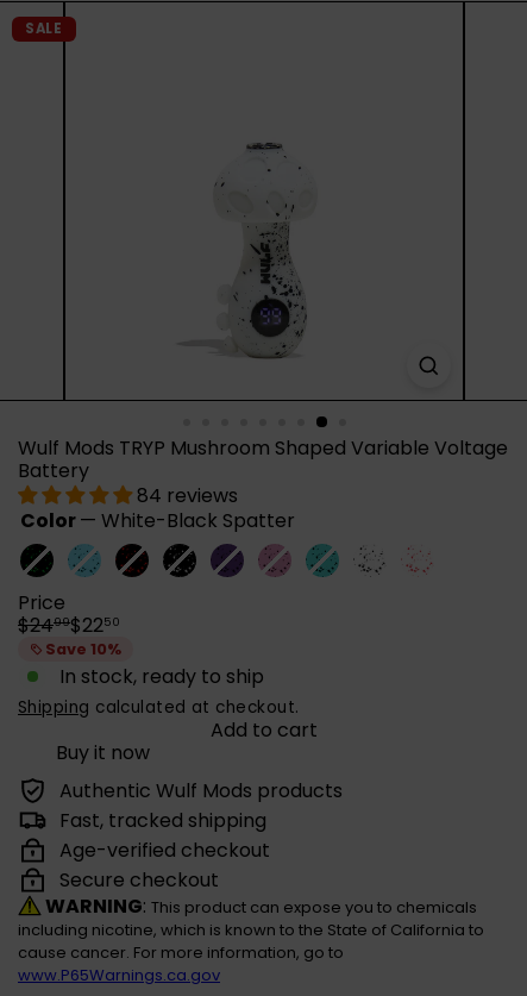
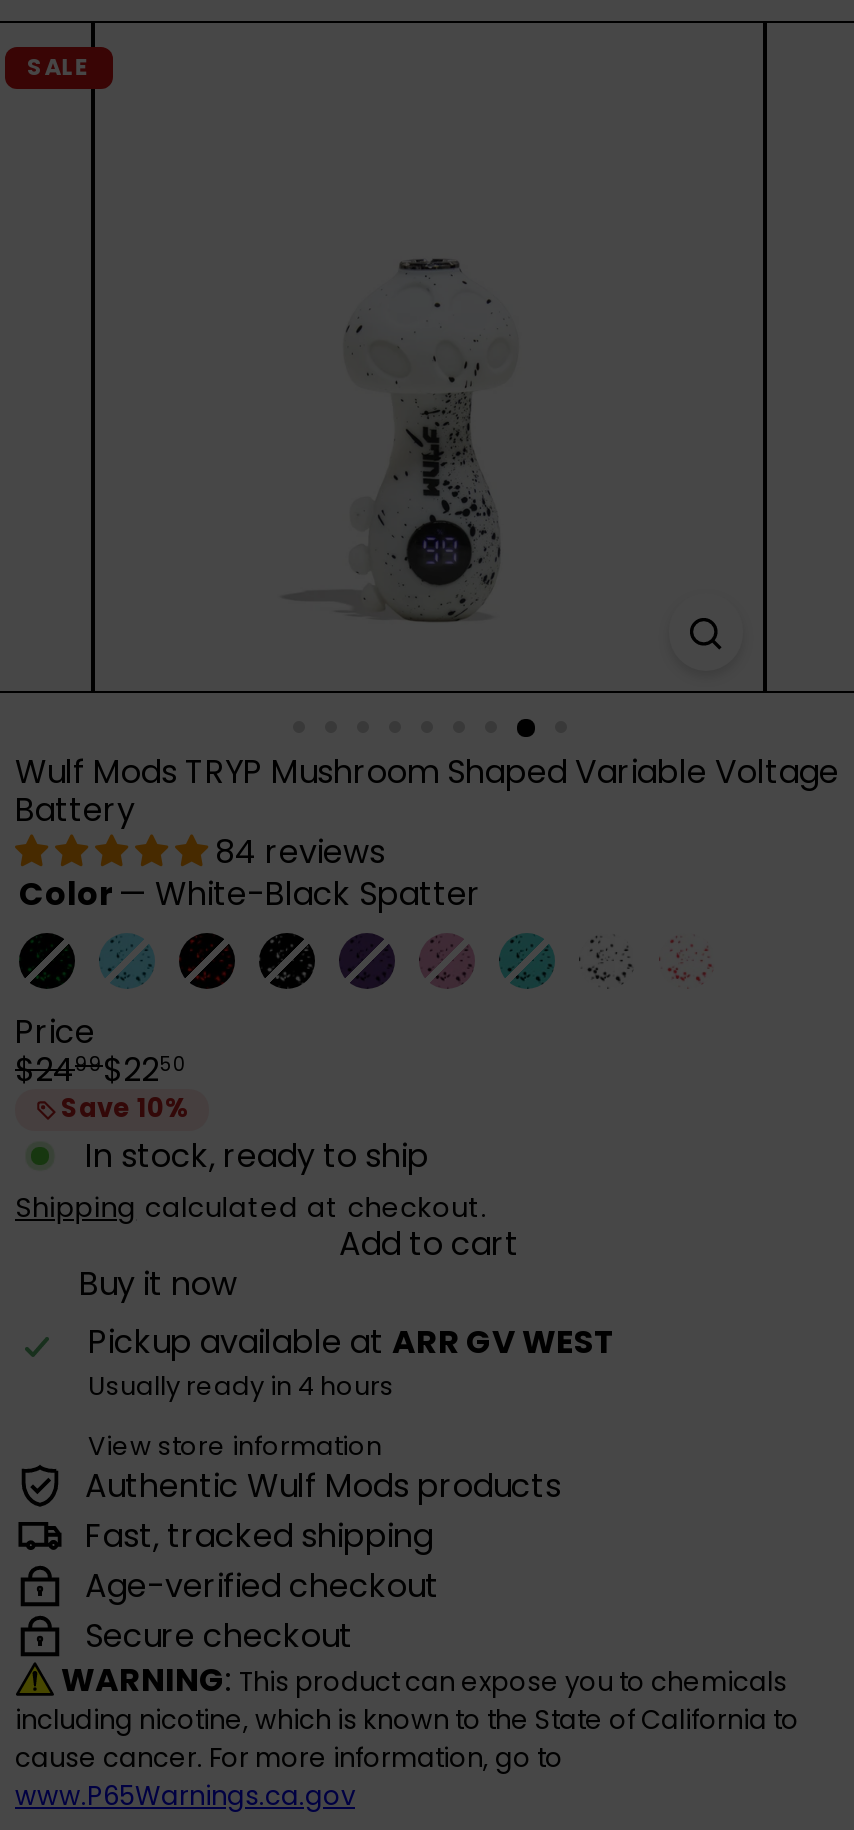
+ Pickup available at ARR GV WEST
+ Usually ready in 4 hours
+ View store information
